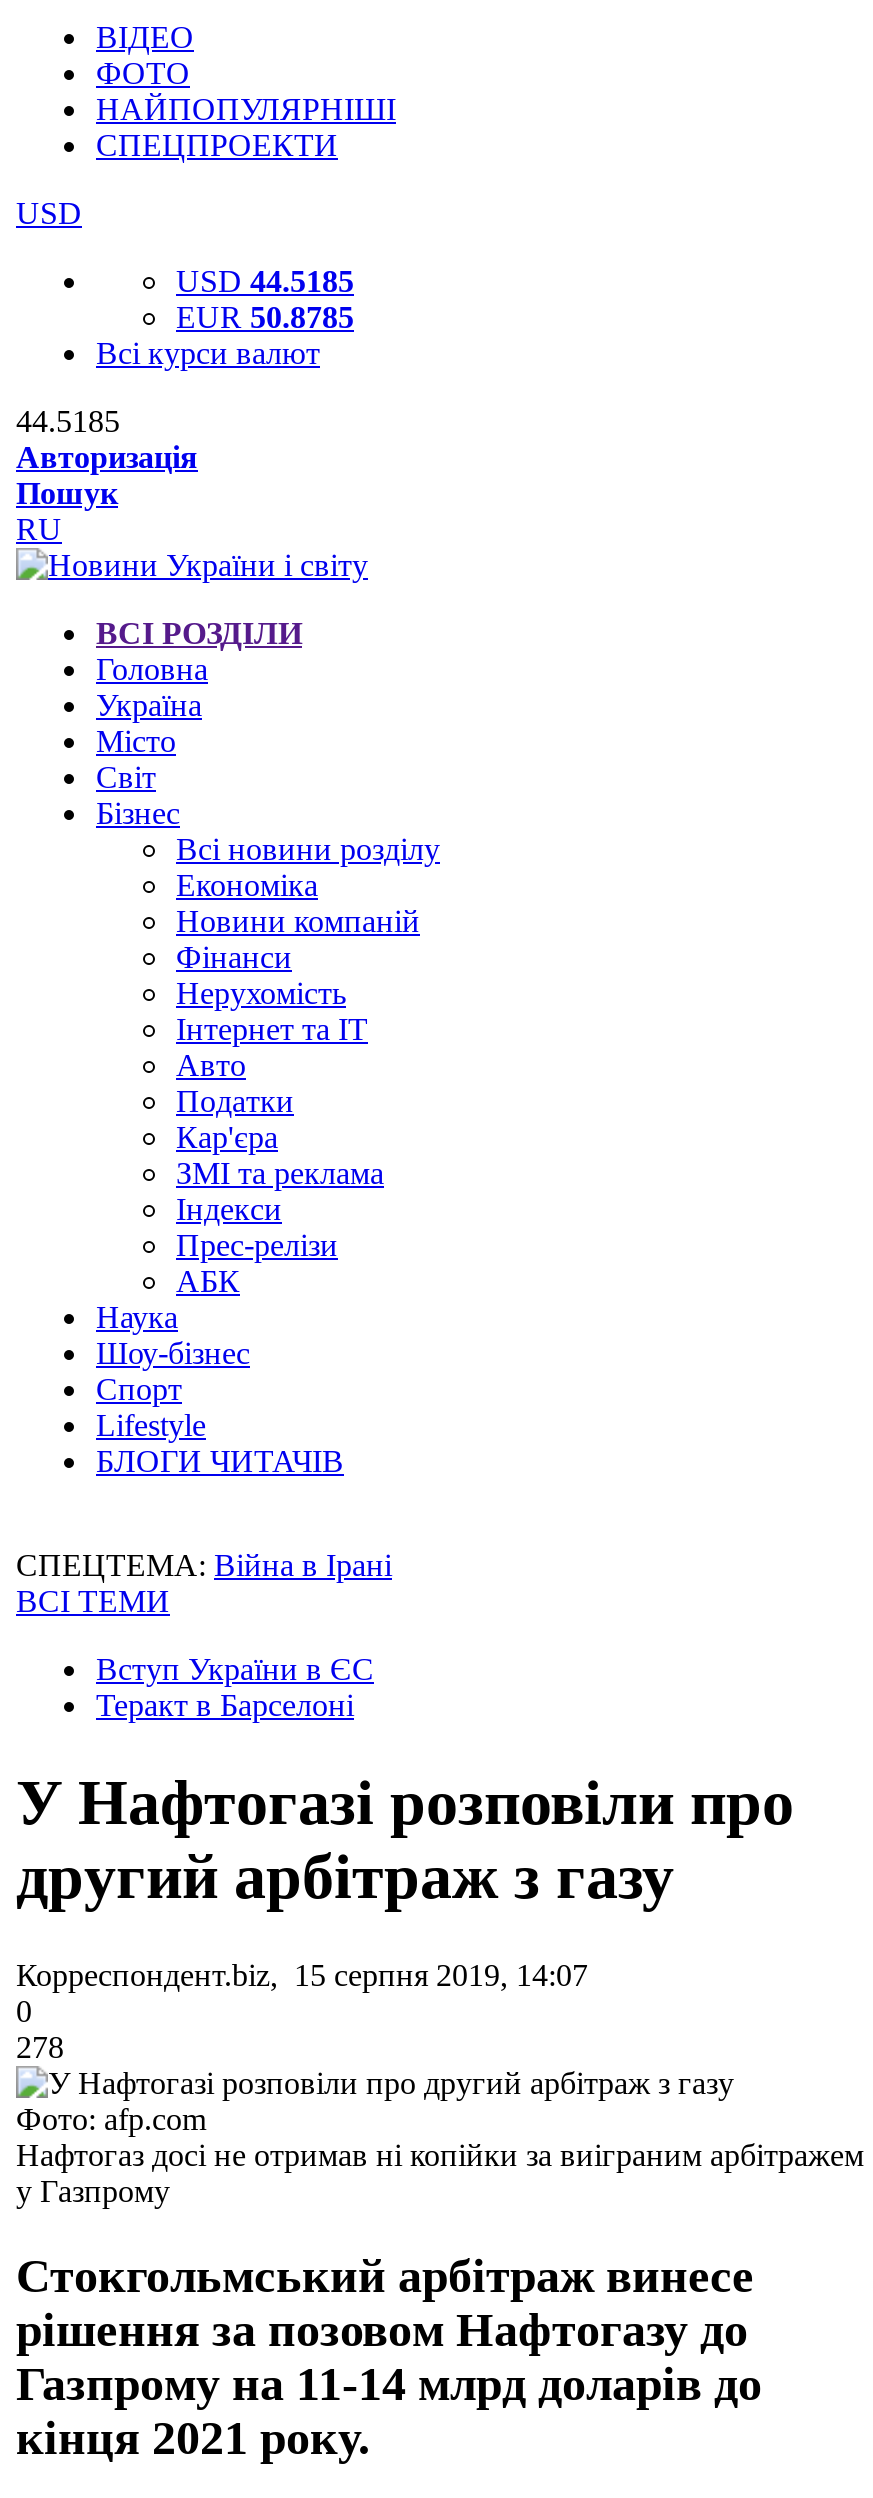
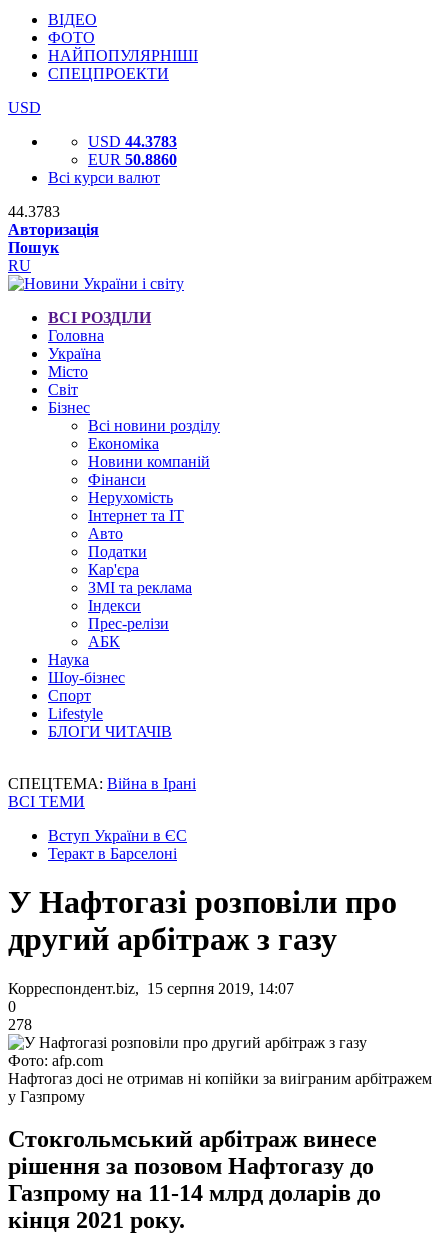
- USD 44.5185
+ USD 44.3783

- EUR 50.8785
+ EUR 50.8860

- 44.5185
+ 44.3783
